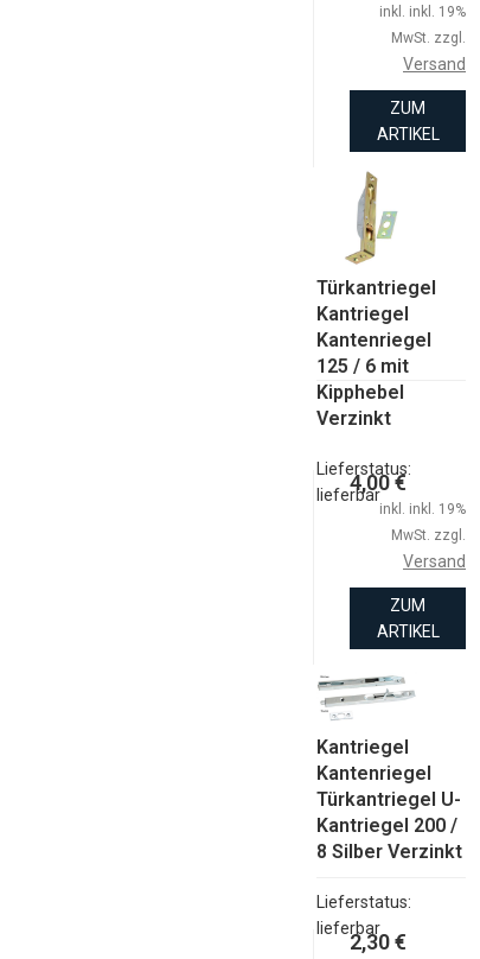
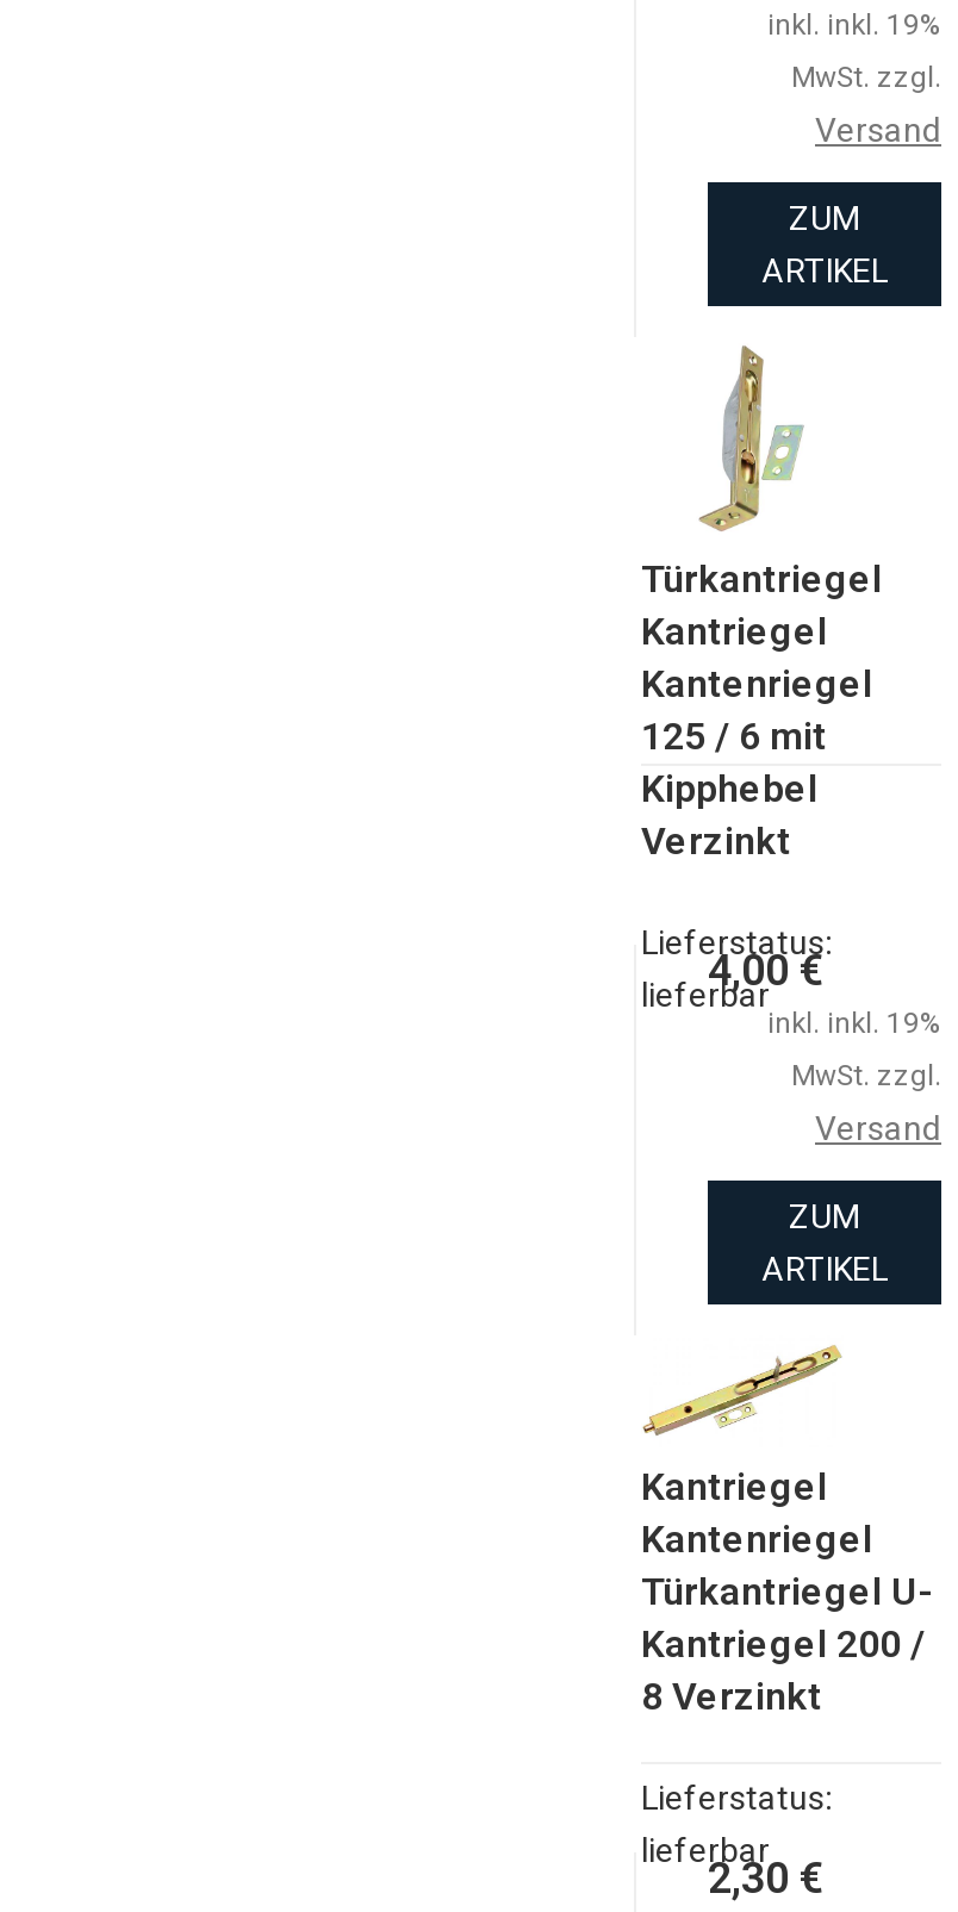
- [image]
+ [image]

- 8 Silber Verzinkt
+ 8 Verzinkt
